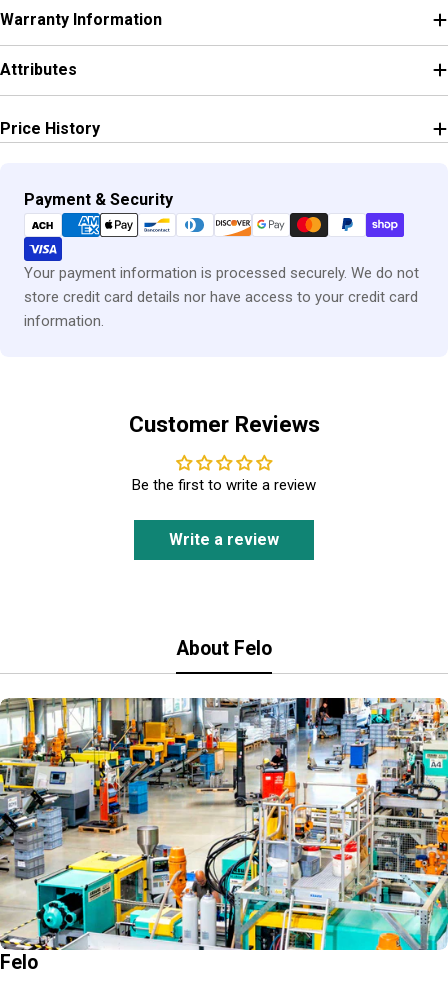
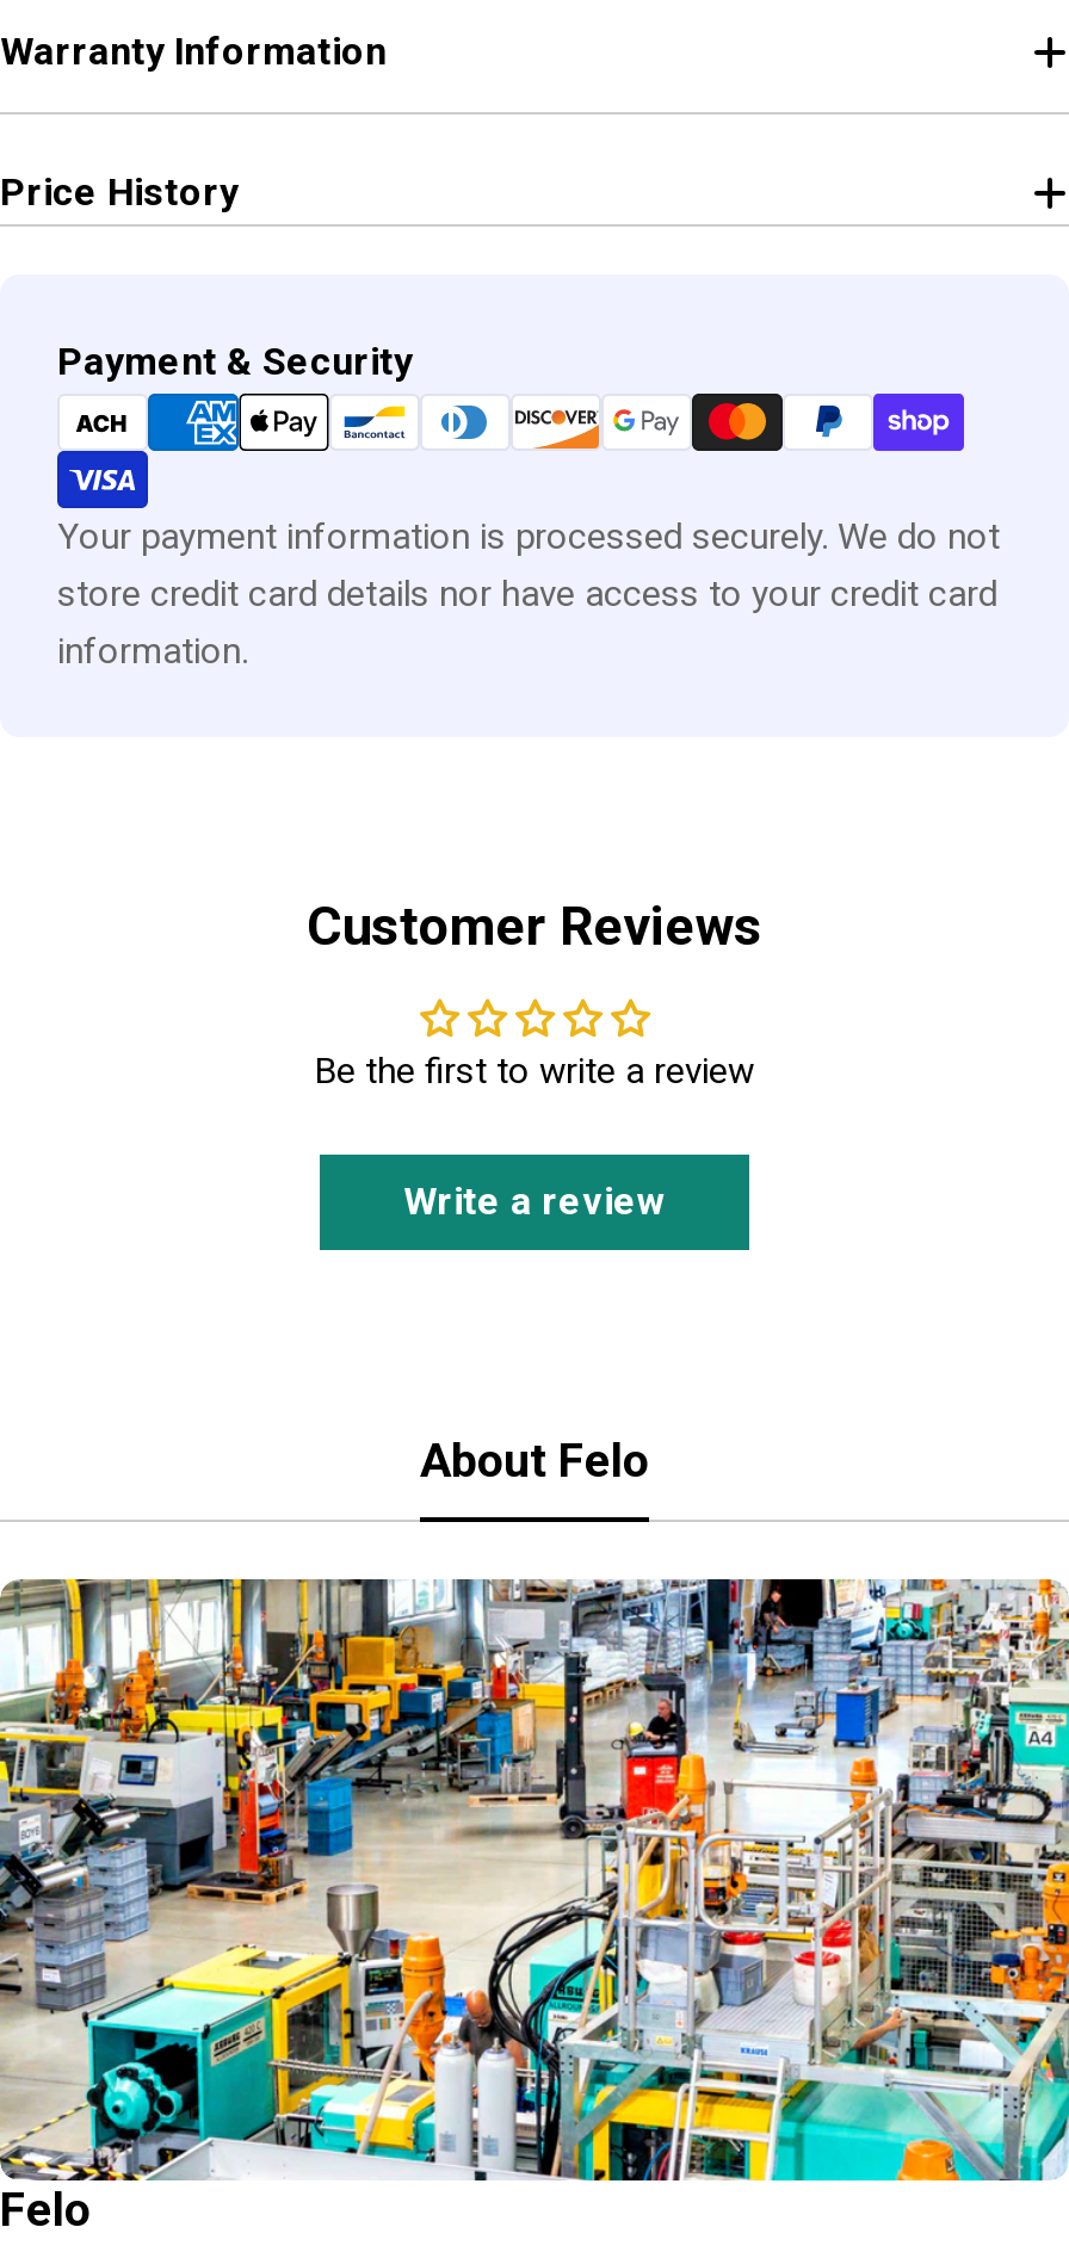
- Attributes
